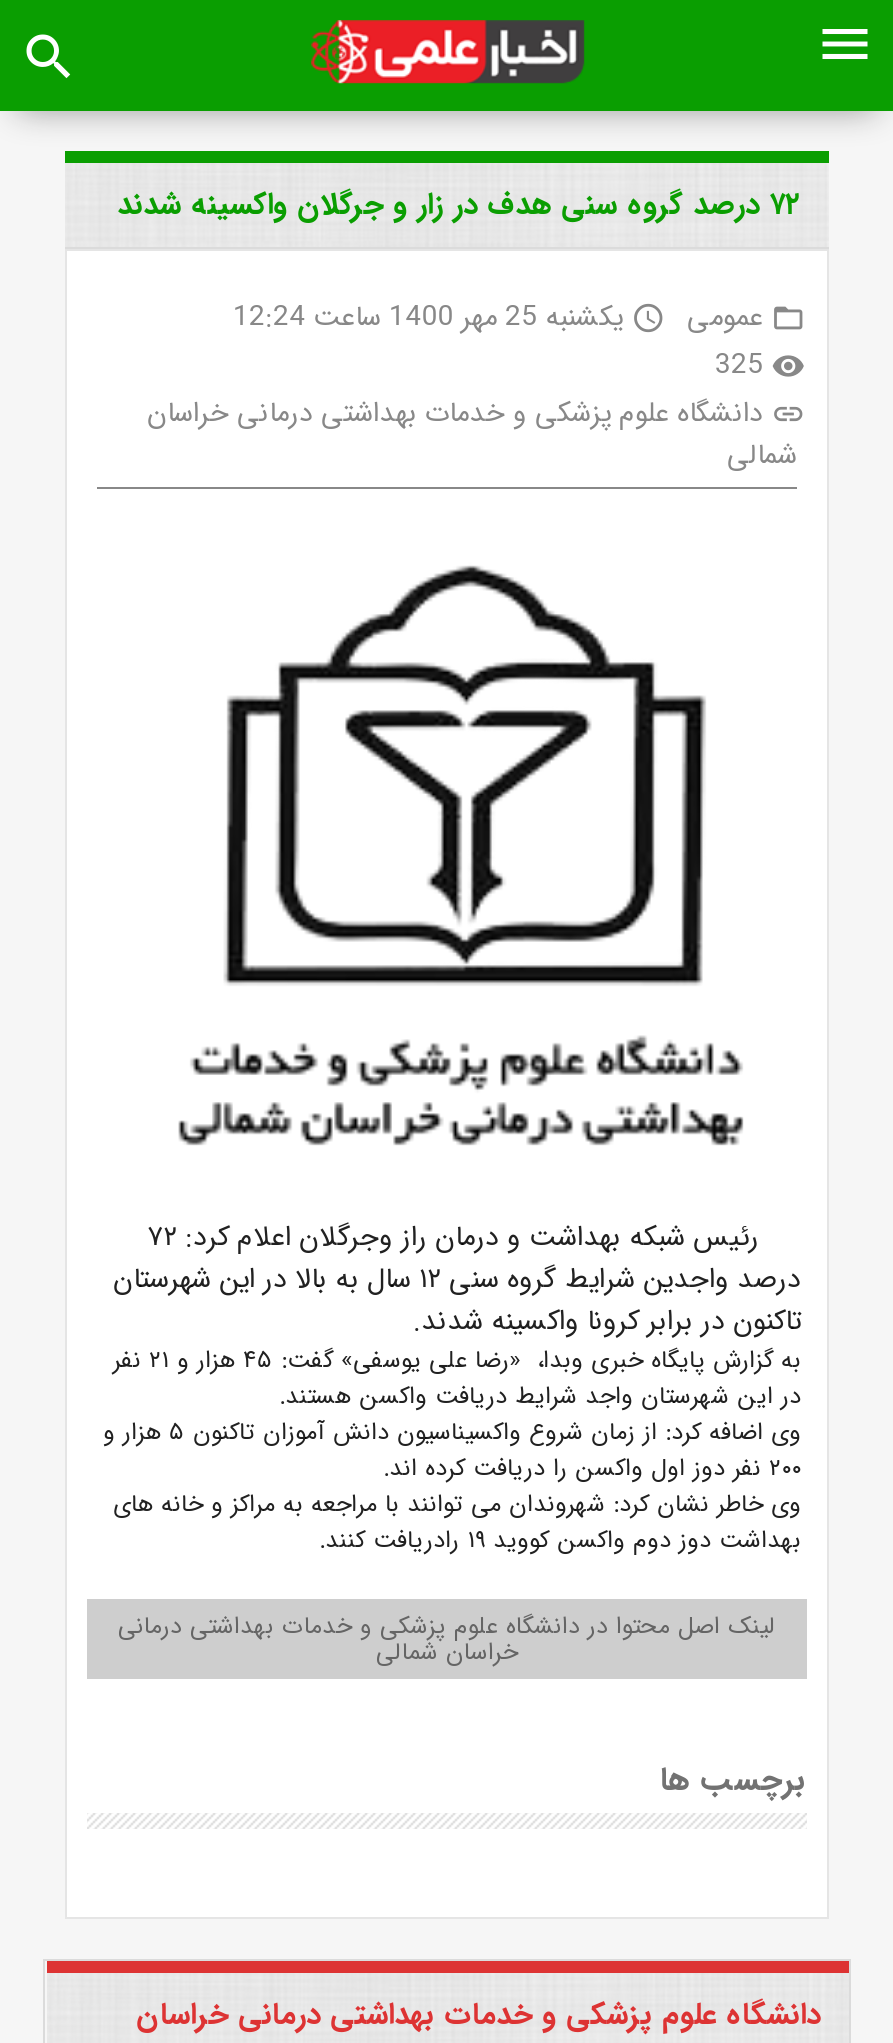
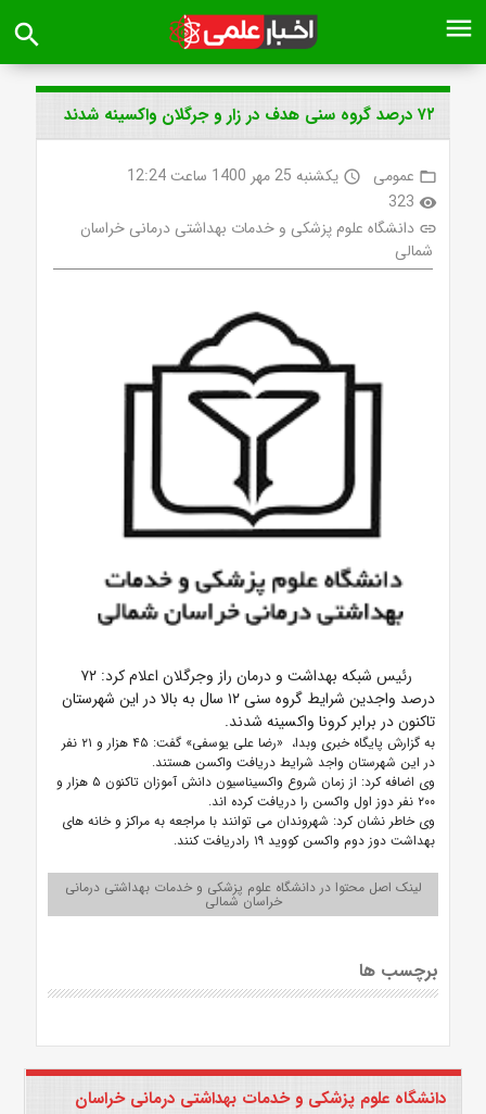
- 325
+ 323
